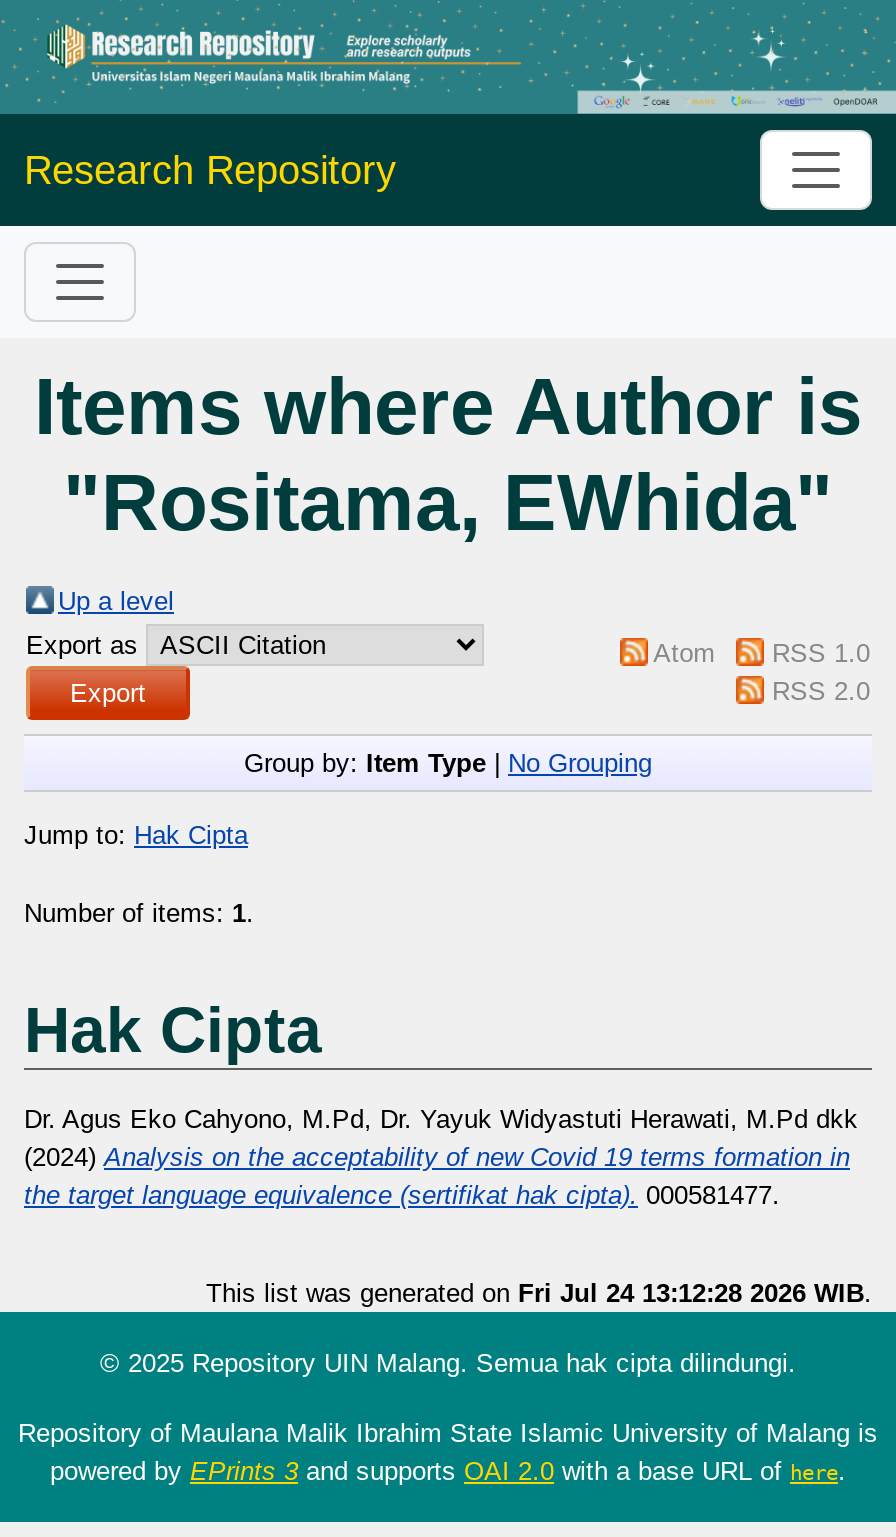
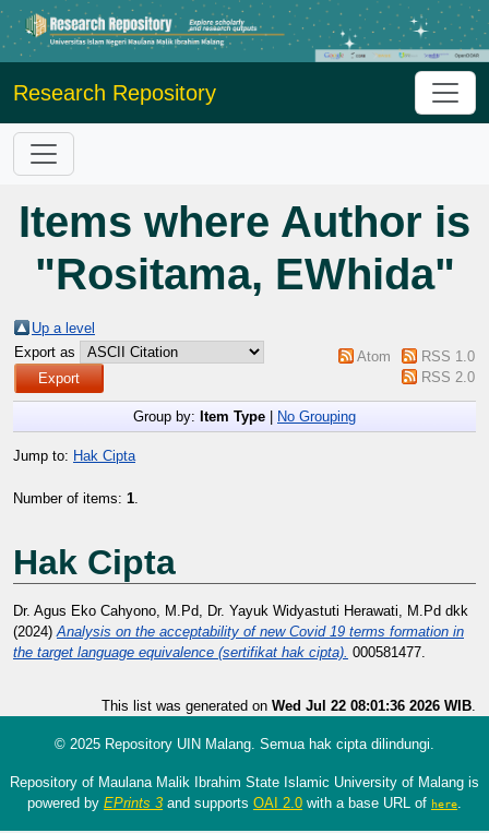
- This list was generated on Fri Jul 24 13:12:28 2026 WIB.
+ This list was generated on Wed Jul 22 08:01:36 2026 WIB.
